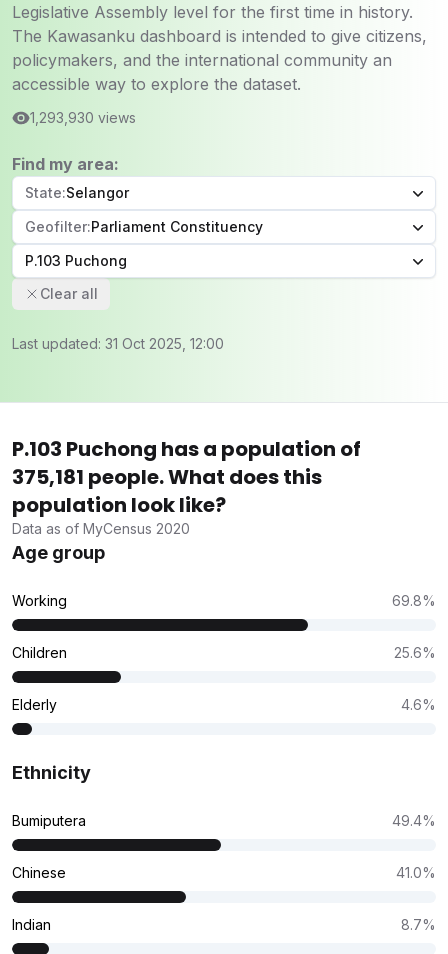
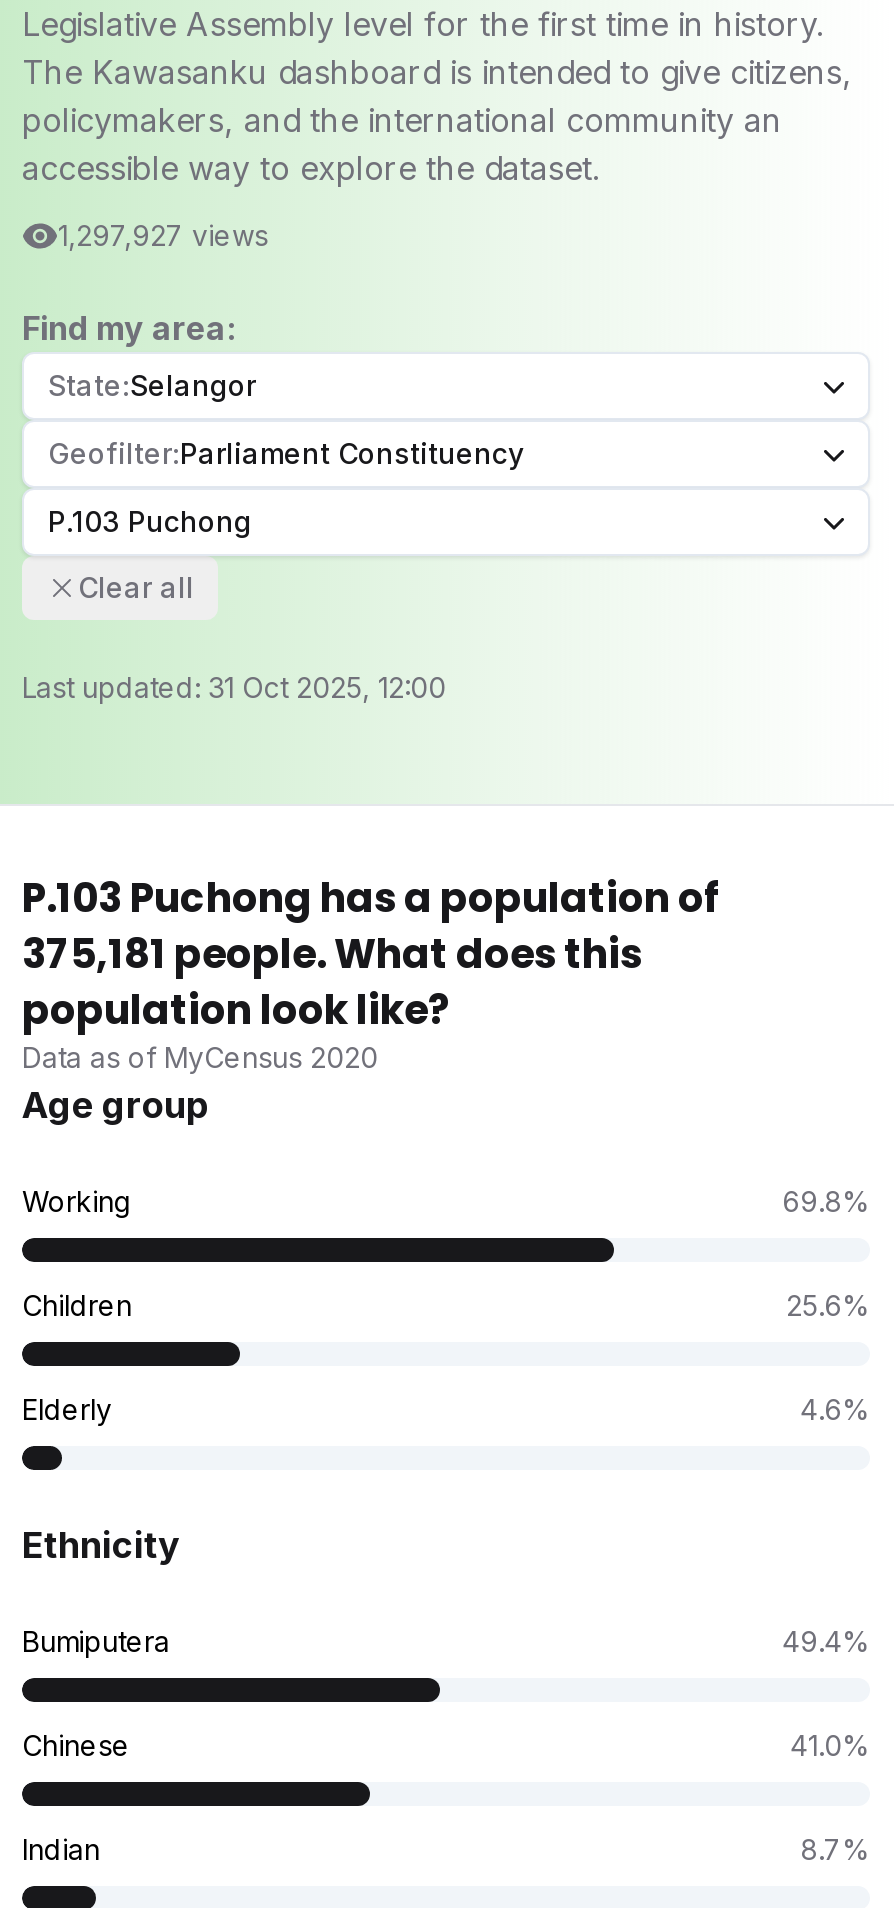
- 1,293,930 views
+ 1,297,927 views
